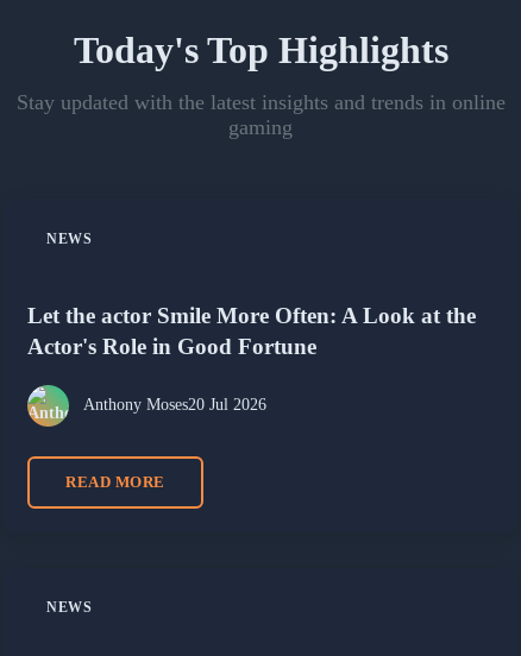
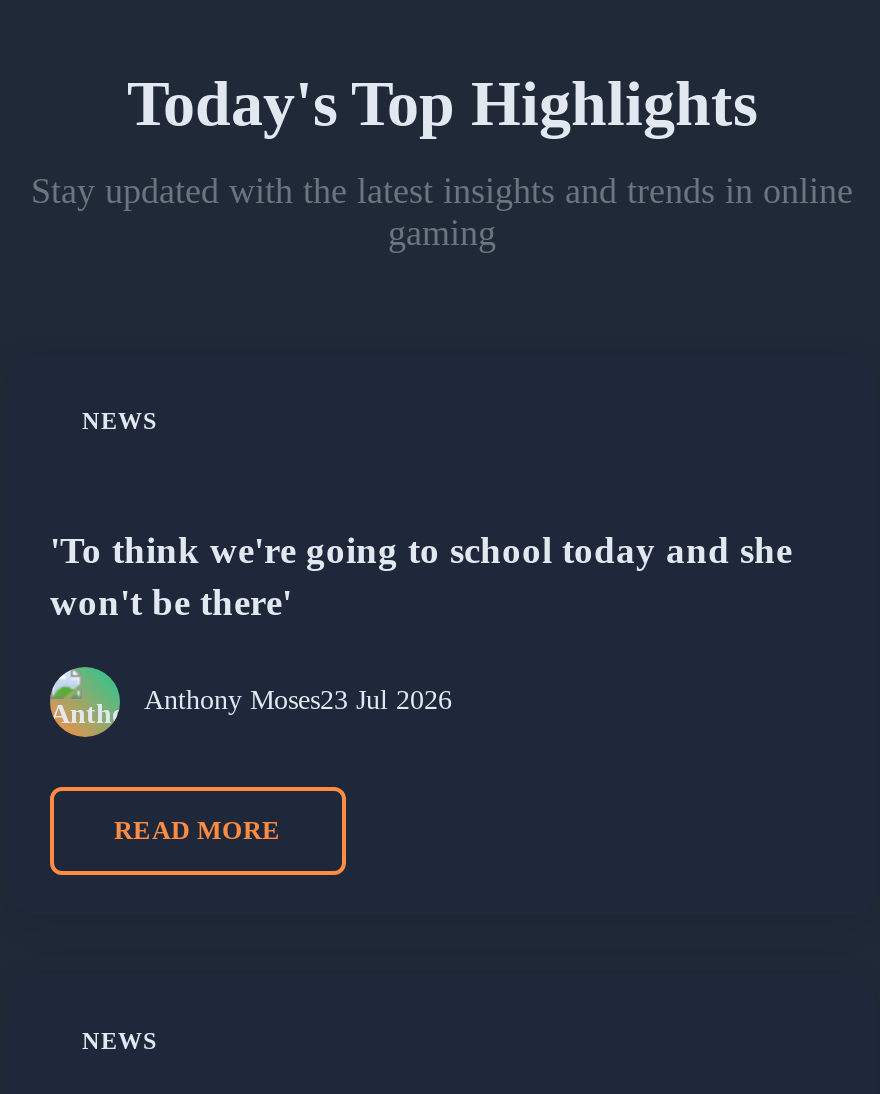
- Let the actor Smile More Often: A Look at the
- Actor's Role in Good Fortune
+ 'To think we're going to school today and she
+ won't be there'

- Anthony Moses20 Jul 2026
+ Anthony Moses23 Jul 2026
